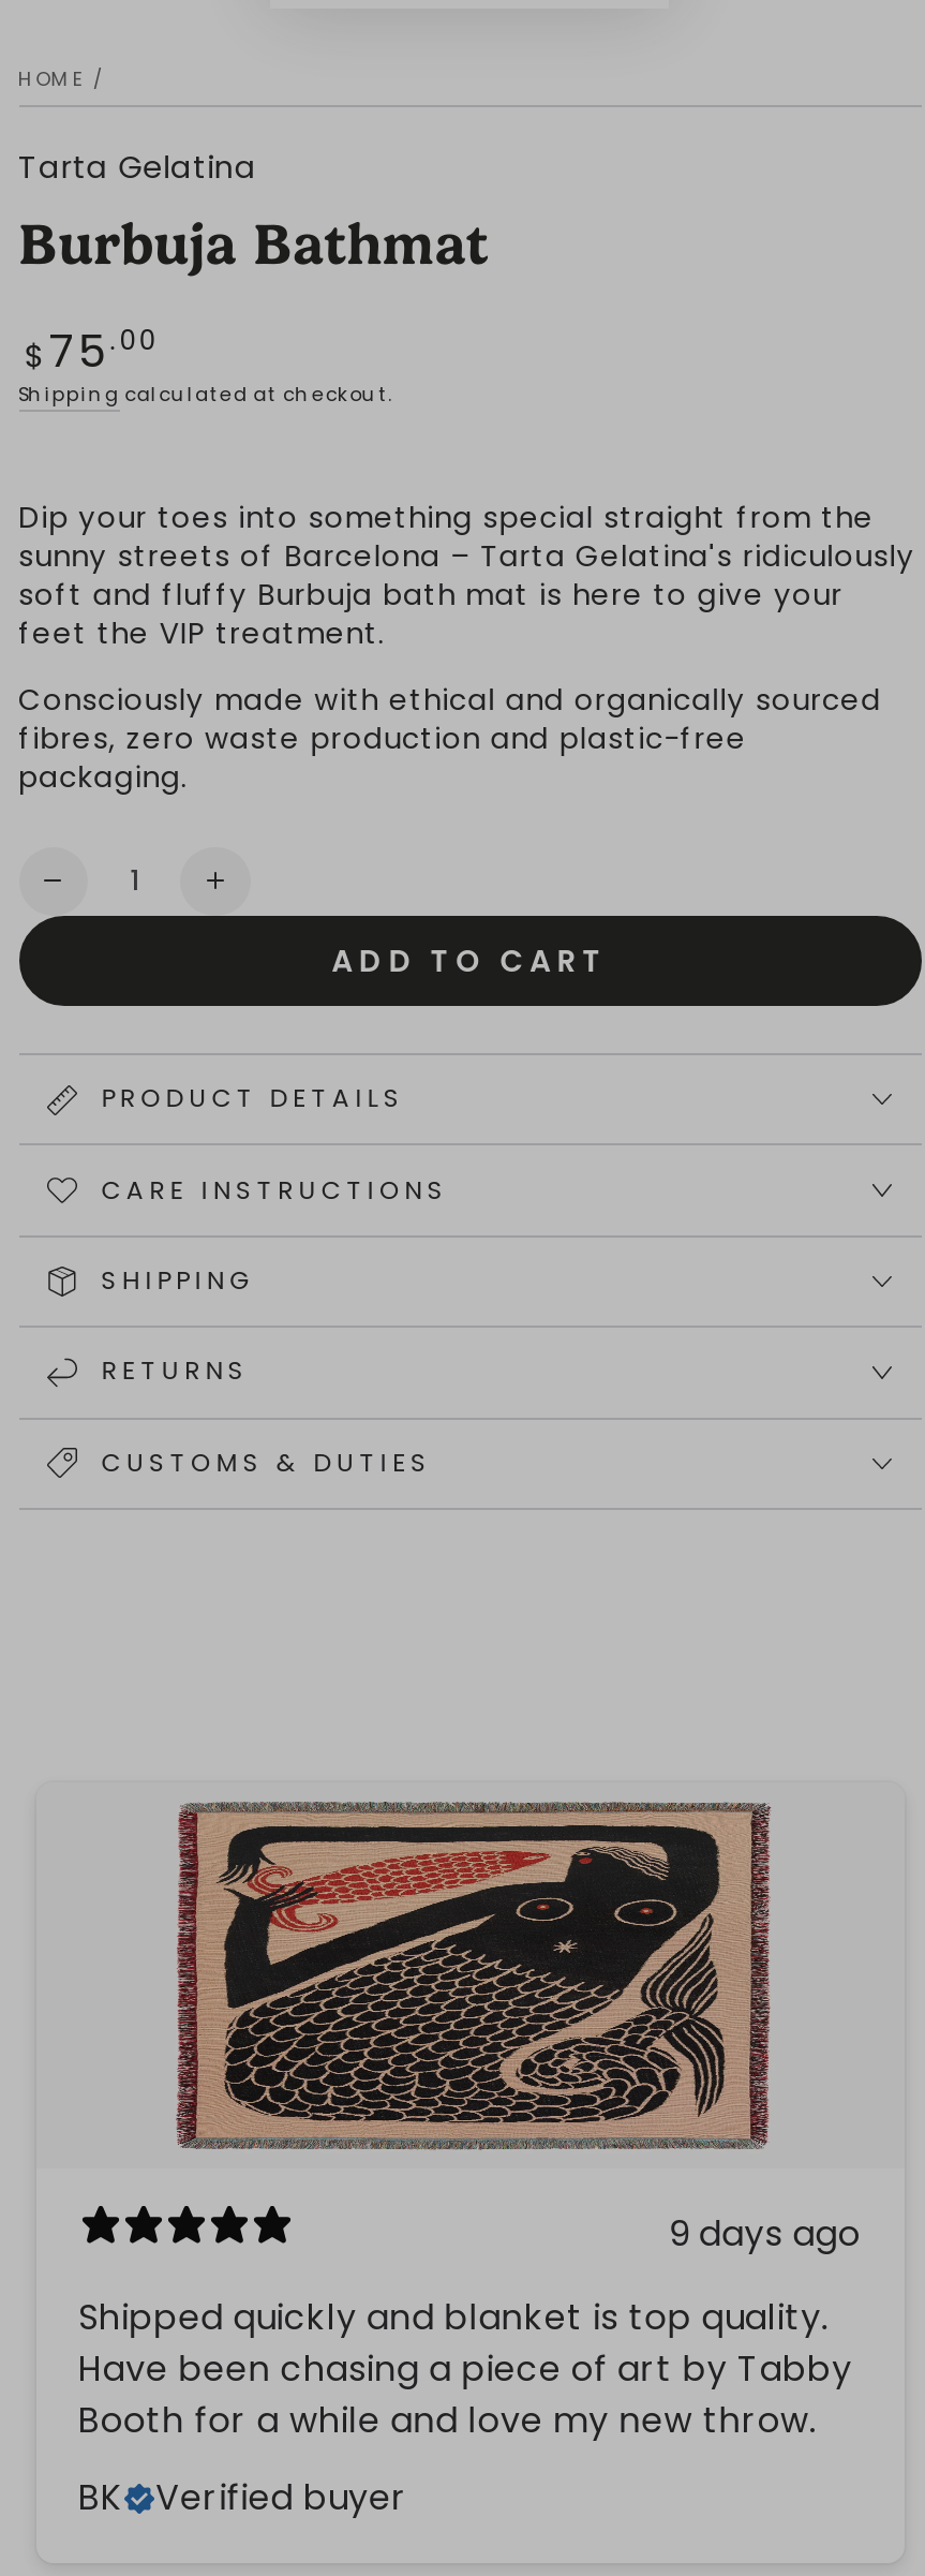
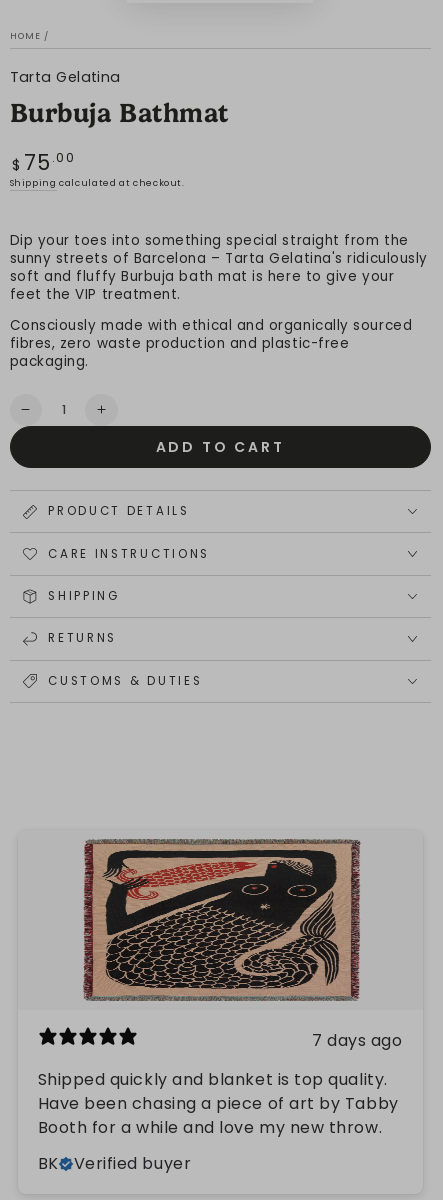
- 9 days ago
+ 7 days ago
